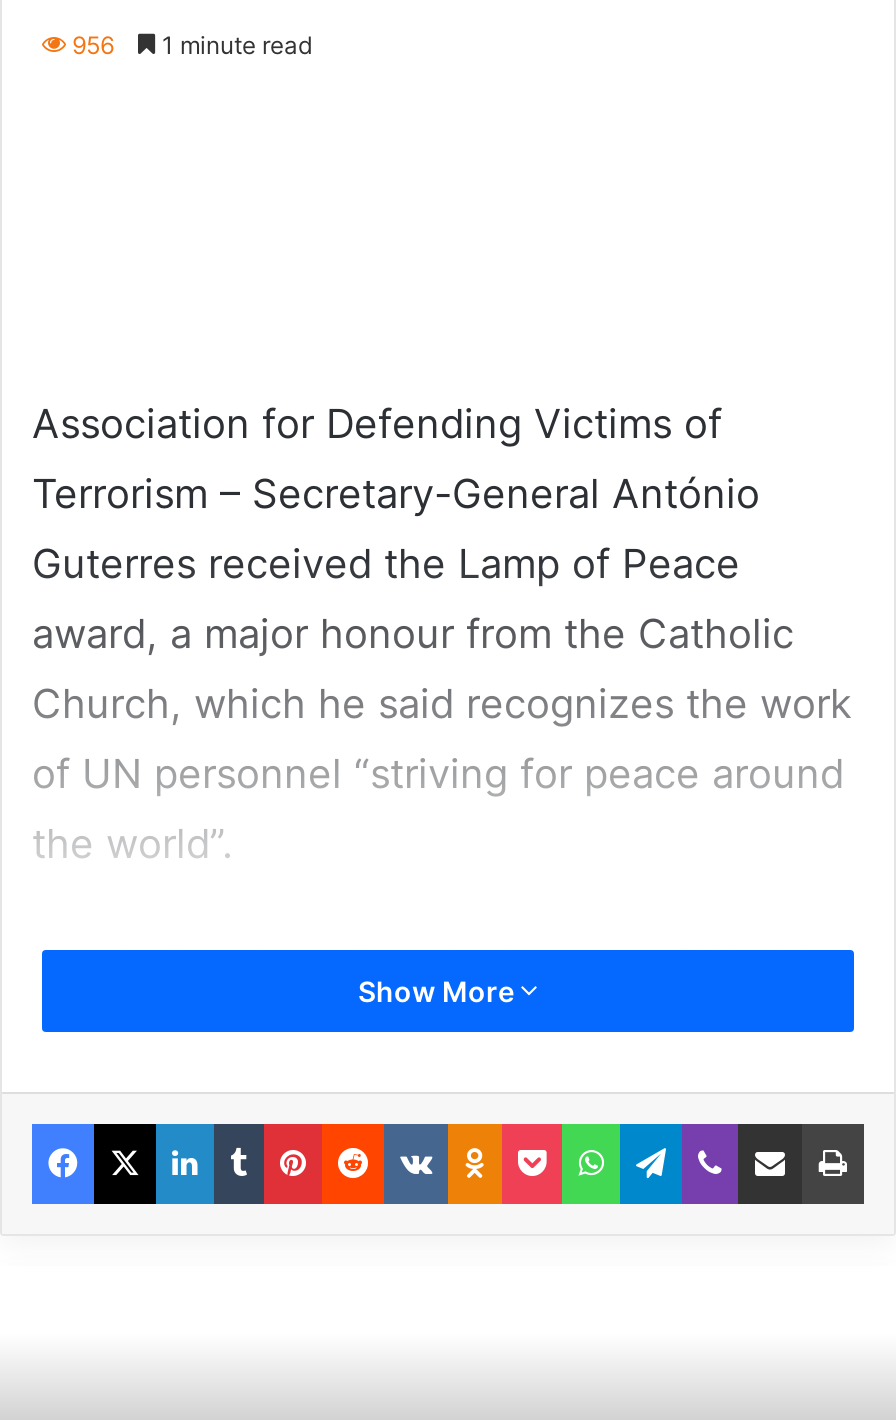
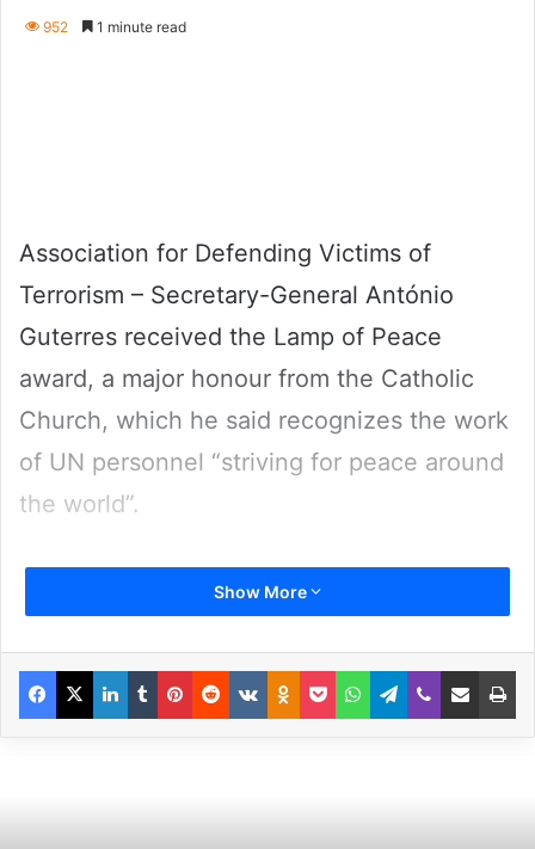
- 956 1 minute read
+ 952 1 minute read
